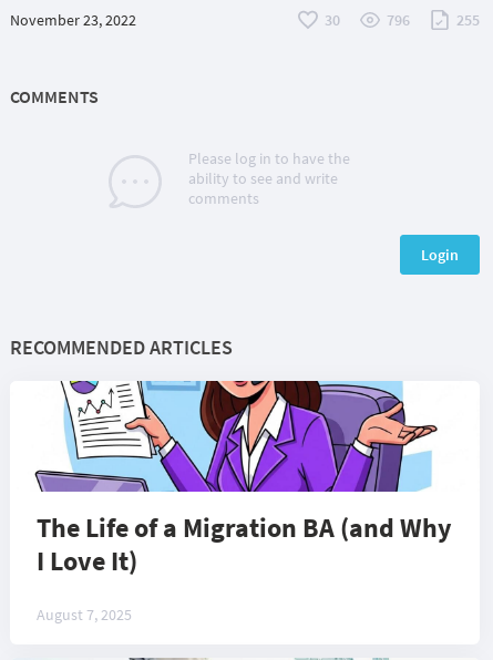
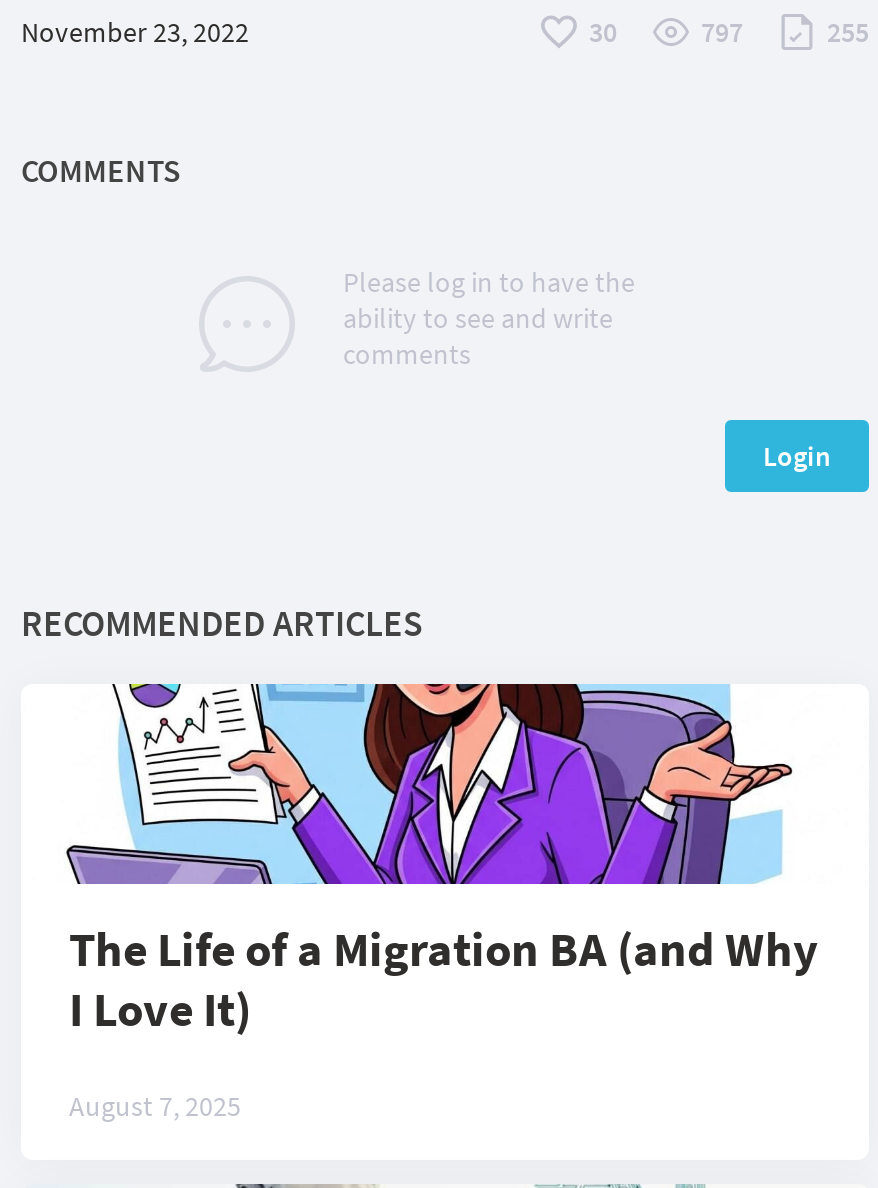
- 796
+ 797
